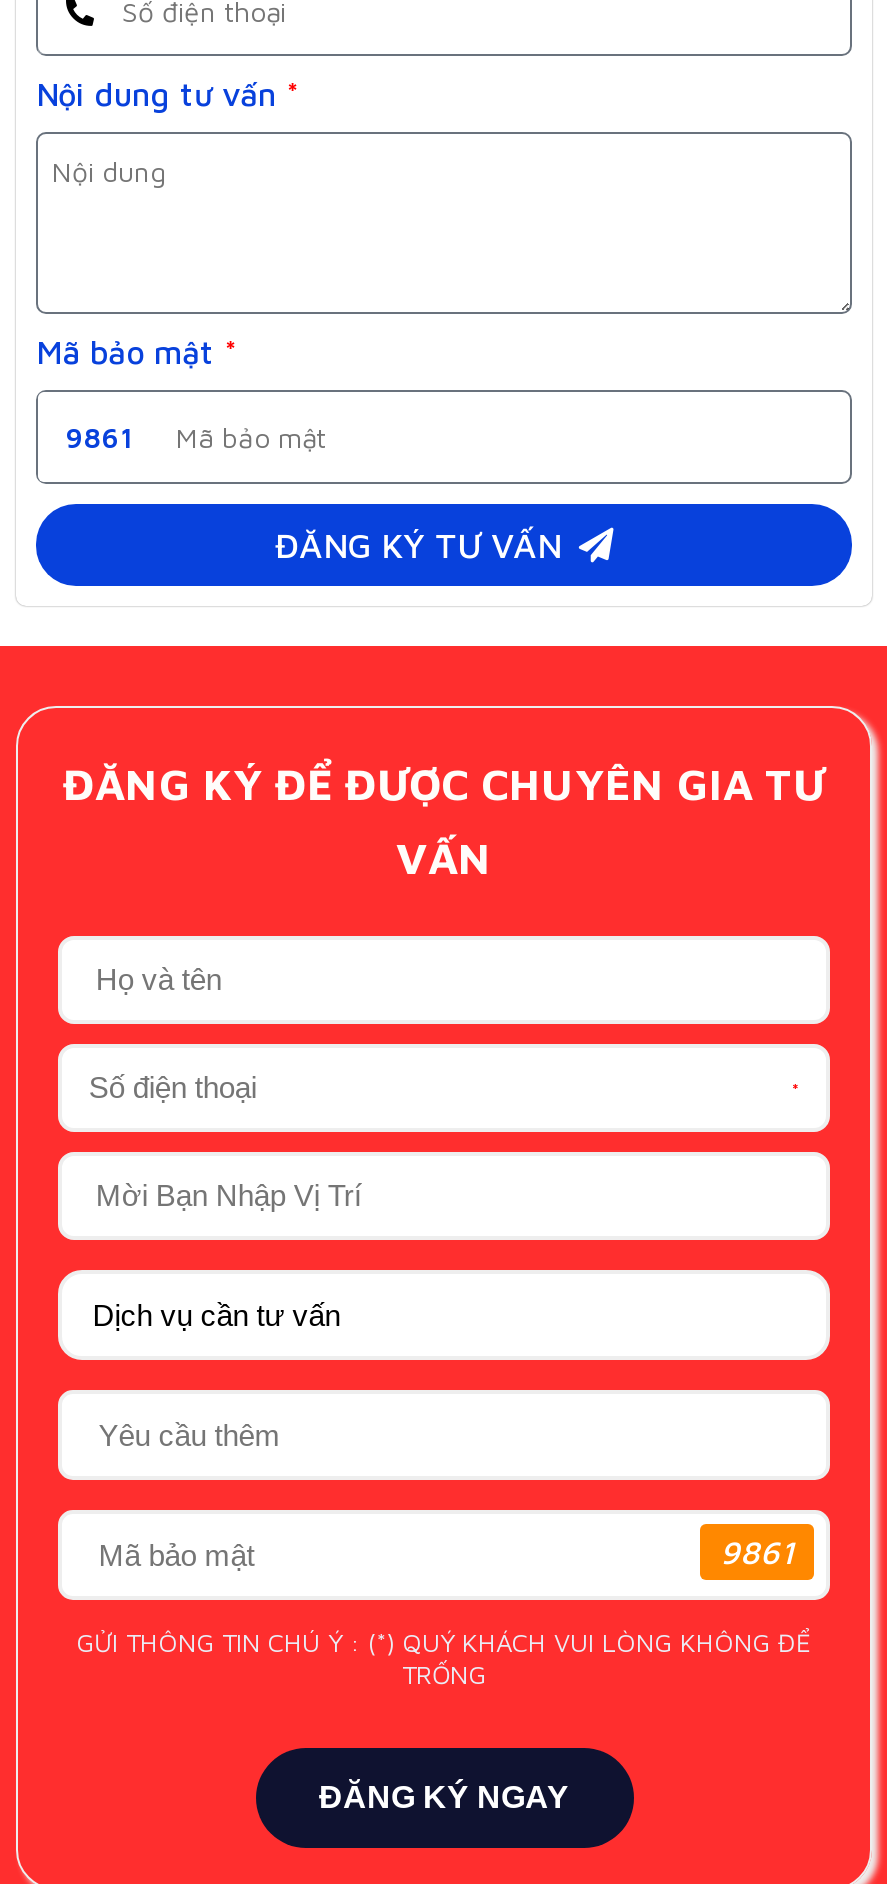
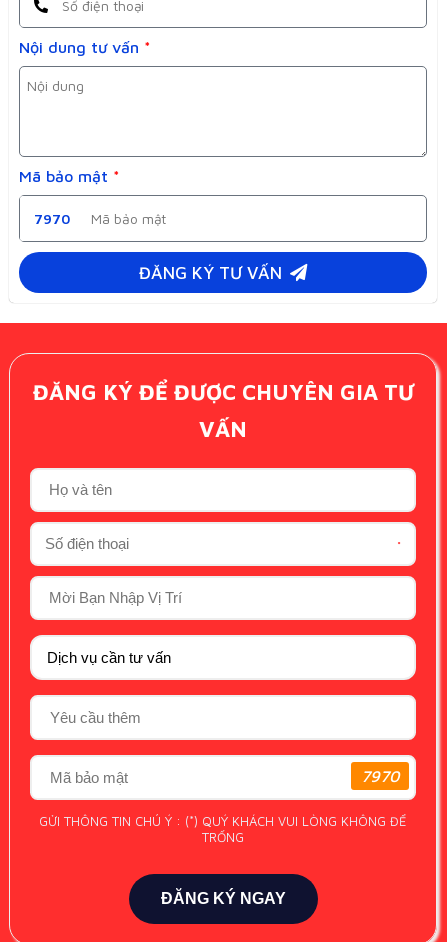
- 9861
+ 7970

- 9861
+ 7970
